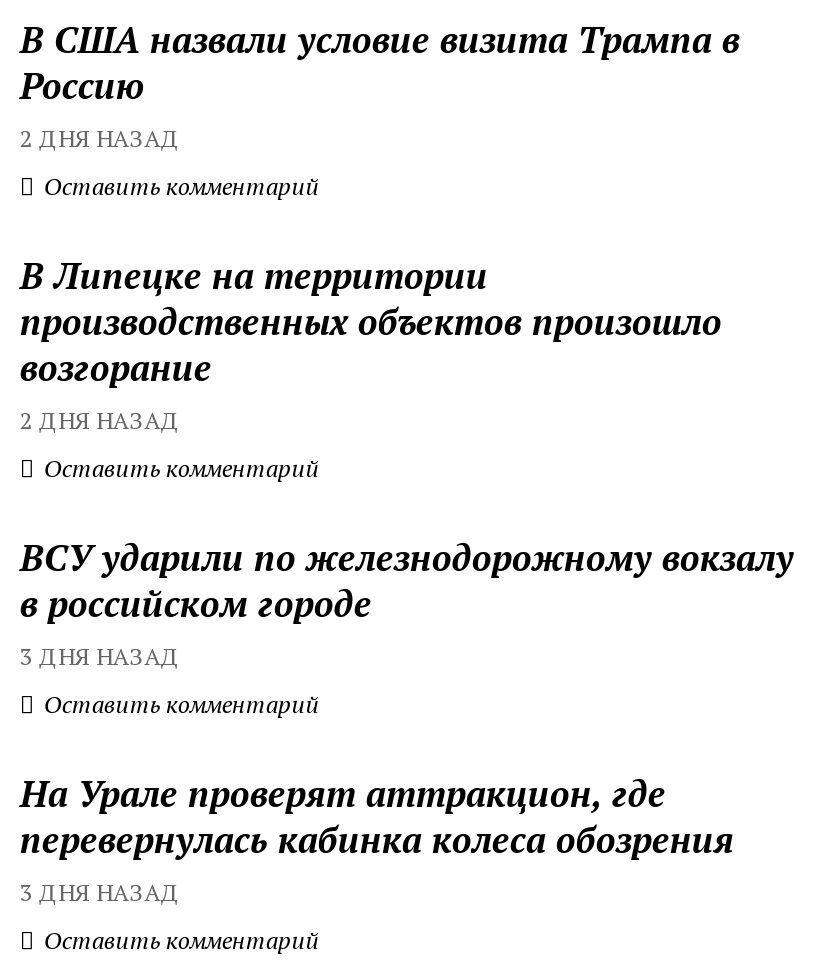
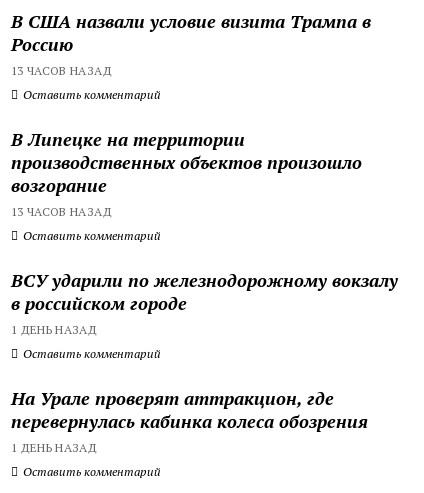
- 2 ДНЯ НАЗАД
+ 13 ЧАСОВ НАЗАД

- 2 ДНЯ НАЗАД
+ 13 ЧАСОВ НАЗАД

- 3 ДНЯ НАЗАД
+ 1 ДЕНЬ НАЗАД

- 3 ДНЯ НАЗАД
+ 1 ДЕНЬ НАЗАД
